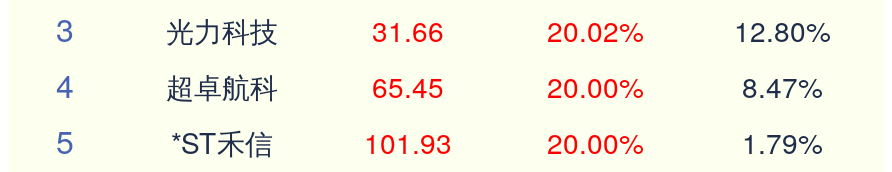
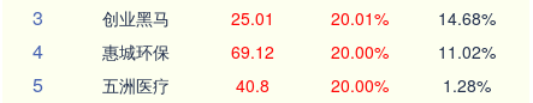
- 光力科技
- 31.66
- 20.02%
- 12.80%
+ 创业黑马
+ 25.01
+ 20.01%
+ 14.68%

- 超卓航科
- 65.45
+ 惠城环保
+ 69.12

- 8.47%
+ 11.02%

- *ST禾信
- 101.93
+ 五洲医疗
+ 40.8

- 1.79%
+ 1.28%
